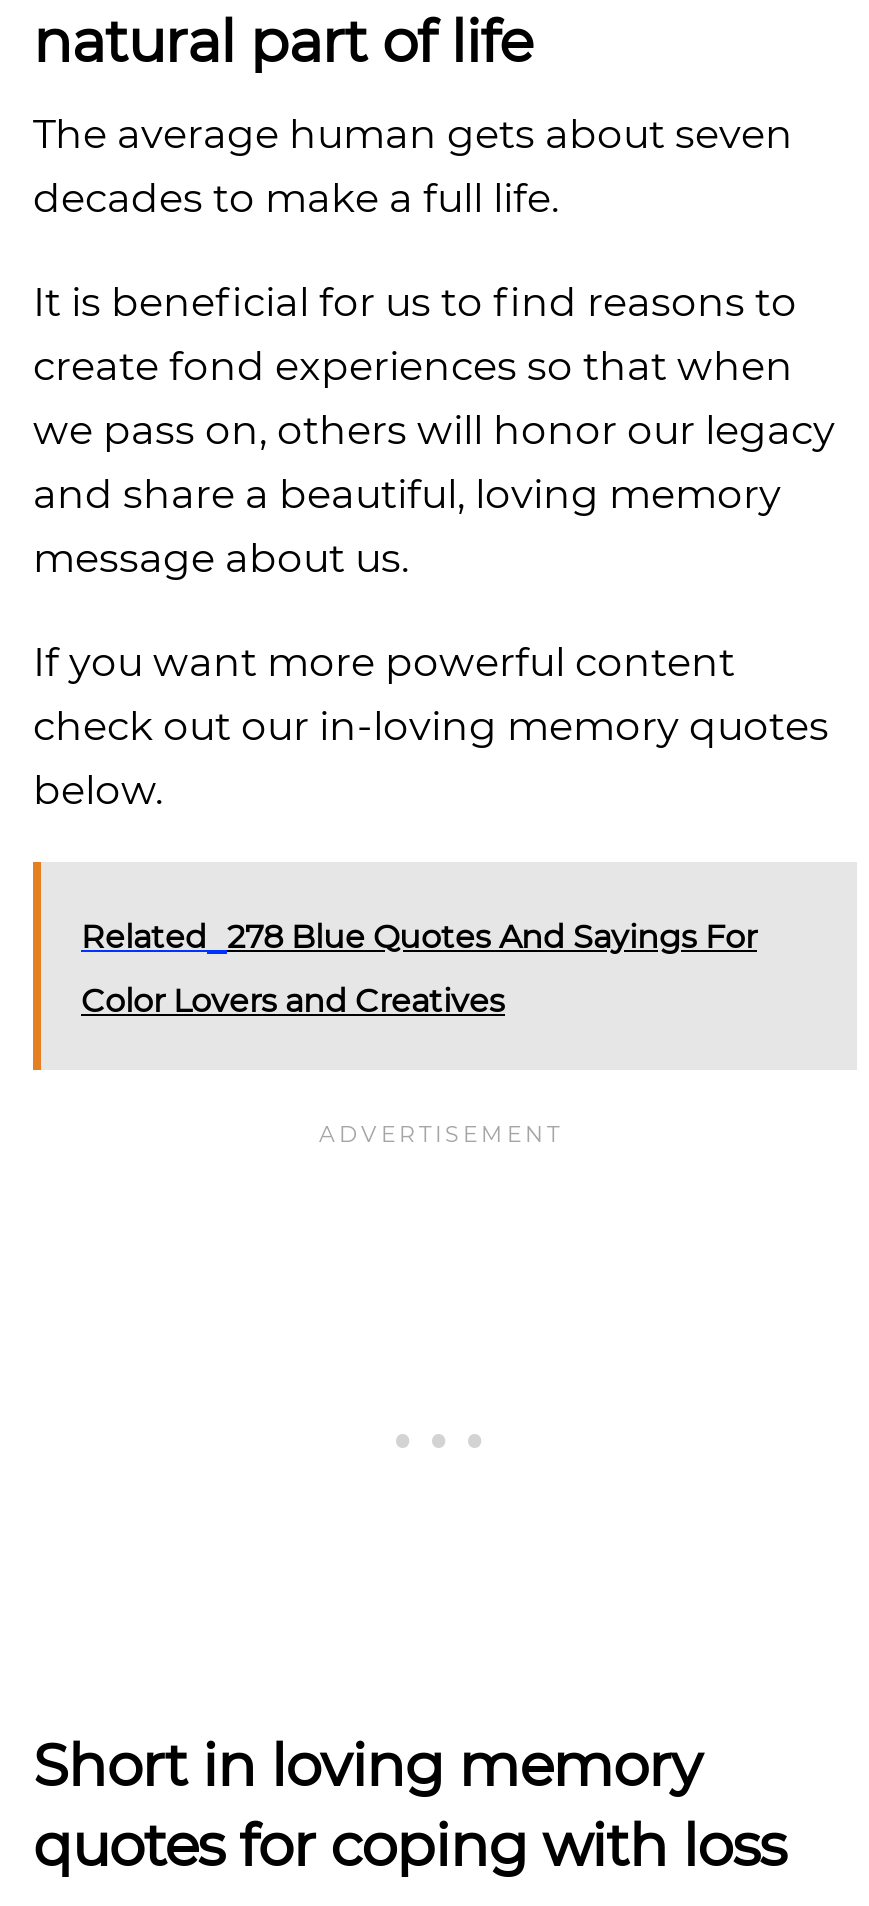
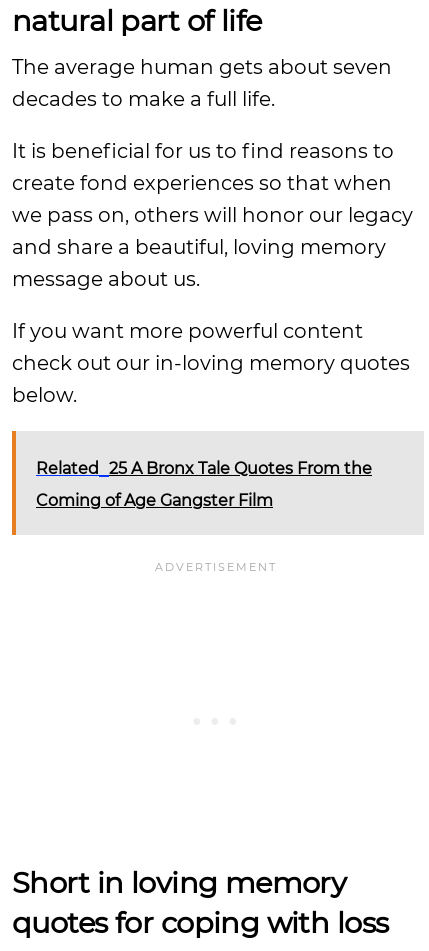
- Related 278 Blue Quotes And Sayings For
+ Related 25 A Bronx Tale Quotes From the

- Color Lovers and Creatives
+ Coming of Age Gangster Film
